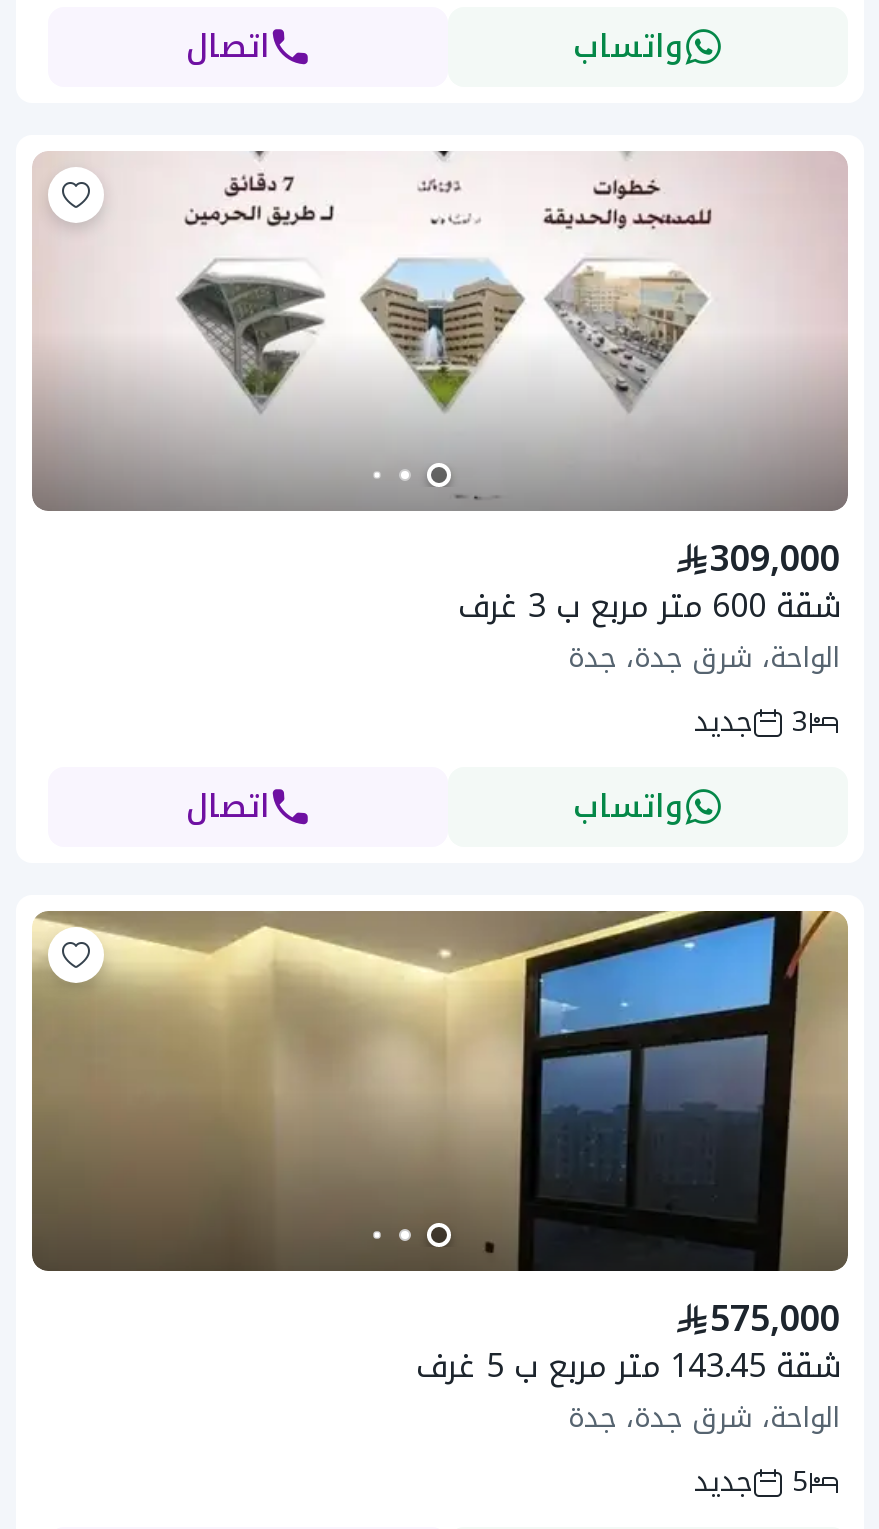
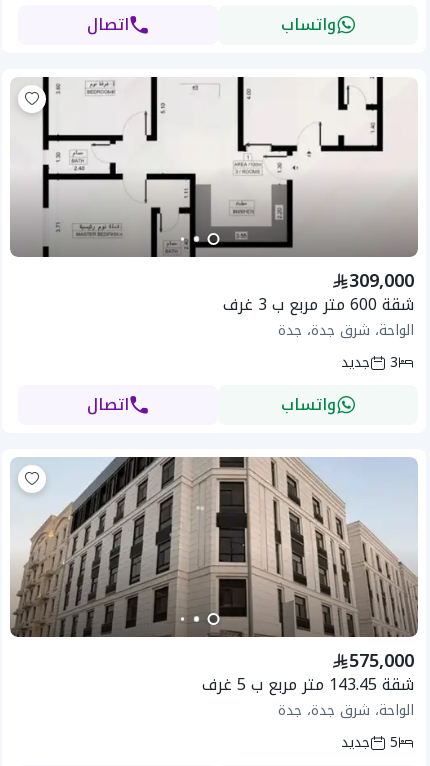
- [image]
+ [image]

- [image]
+ [image]
